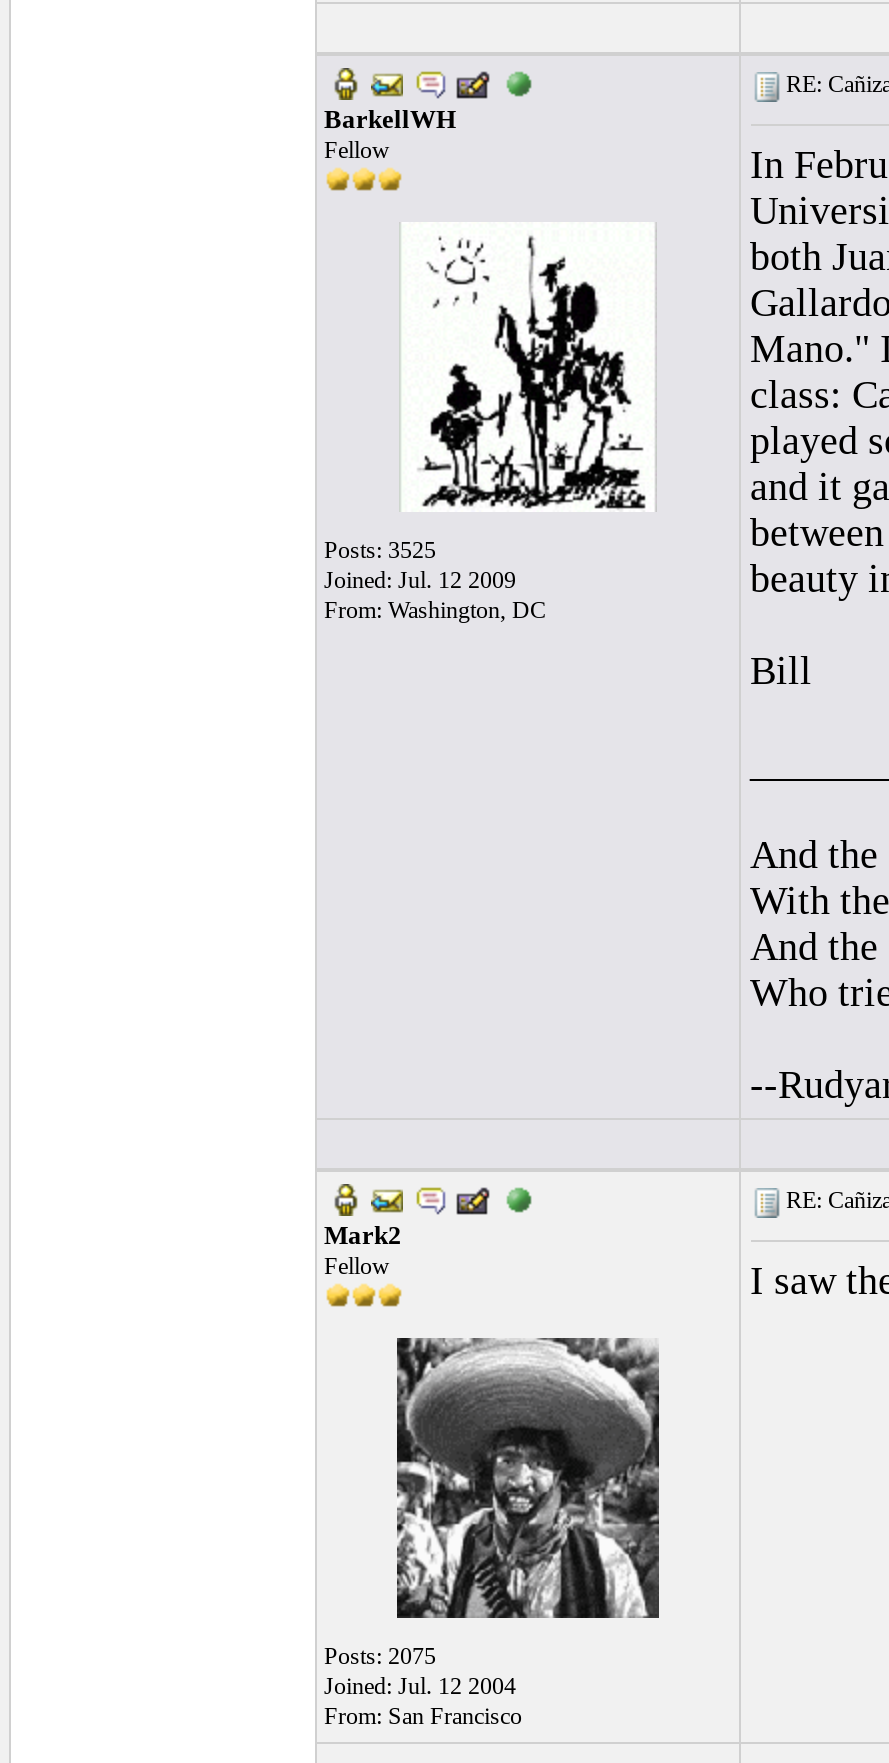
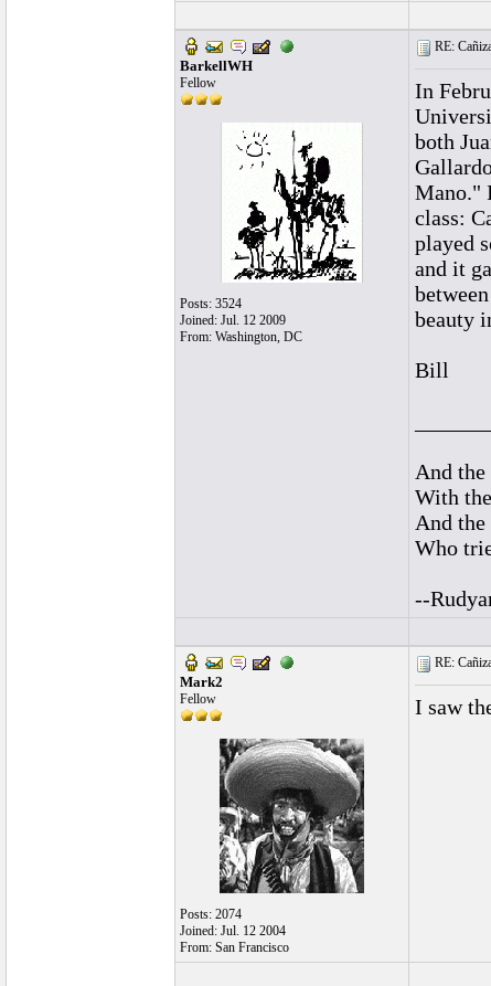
- Posts: 3525
+ Posts: 3524

- Posts: 2075
+ Posts: 2074
